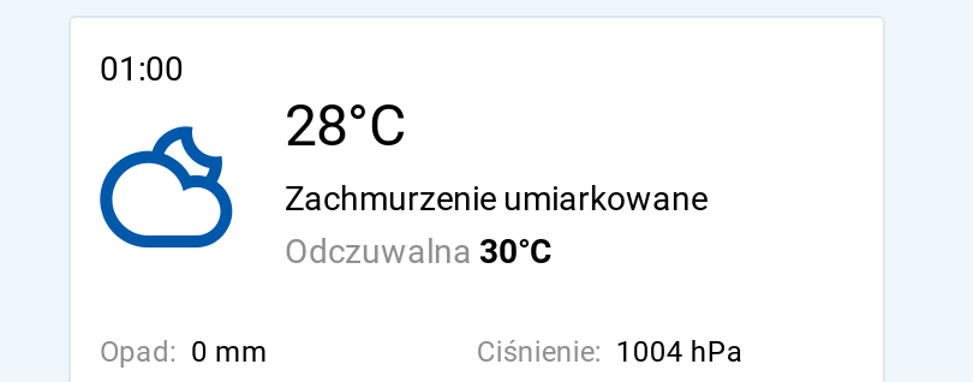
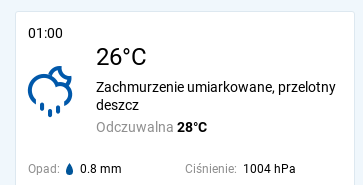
- [image]
- 28°C
+ [image]
+ 26°C

- Zachmurzenie umiarkowane
+ Zachmurzenie umiarkowane, przelotny
+ deszcz

- Odczuwalna 30°C
+ Odczuwalna 28°C

- Opad: 0 mm
+ Opad:
+ 0.8 mm
